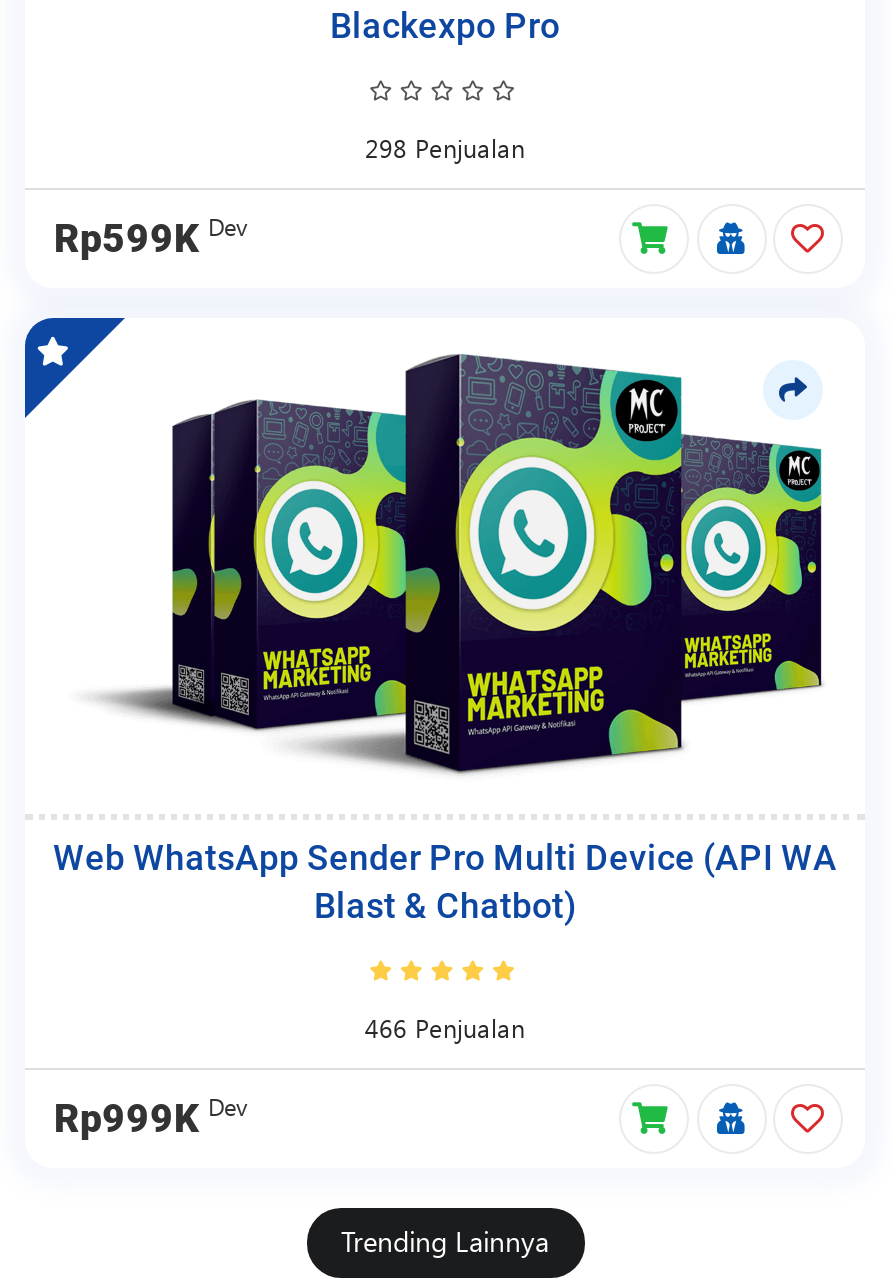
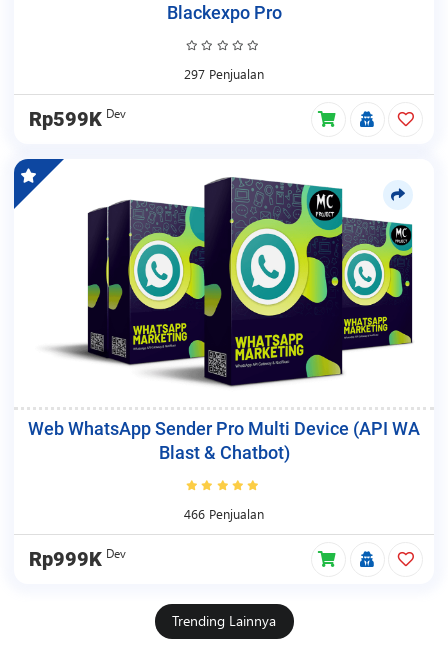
- 298 Penjualan
+ 297 Penjualan
